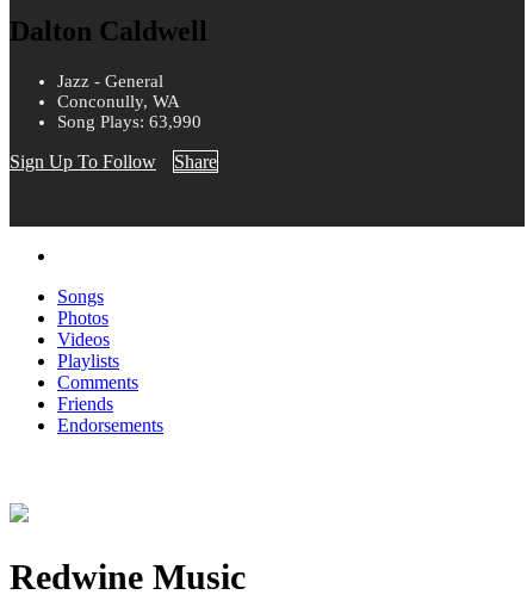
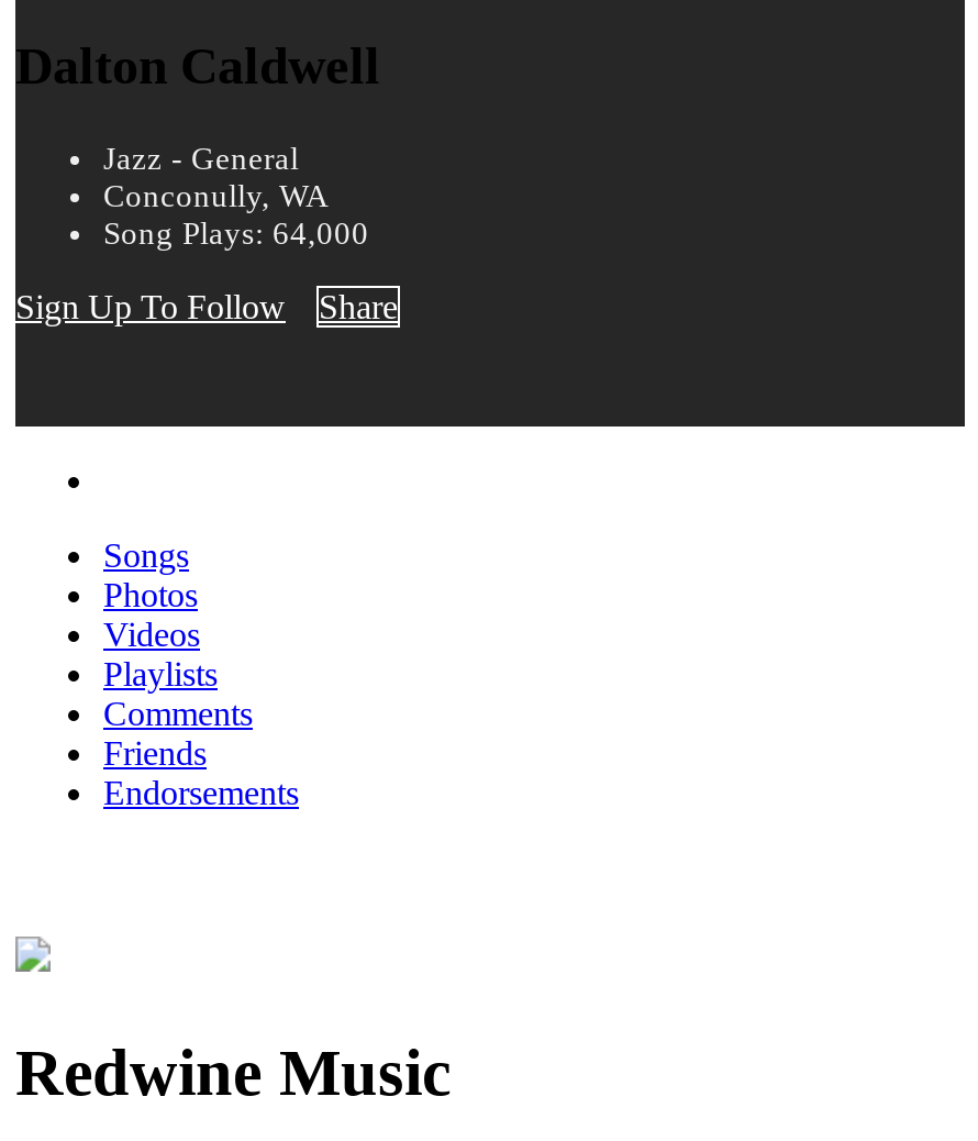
- Song Plays: 63,990
+ Song Plays: 64,000
